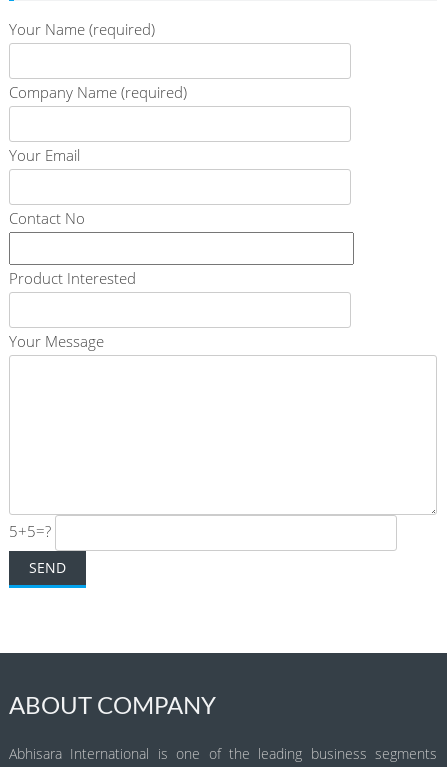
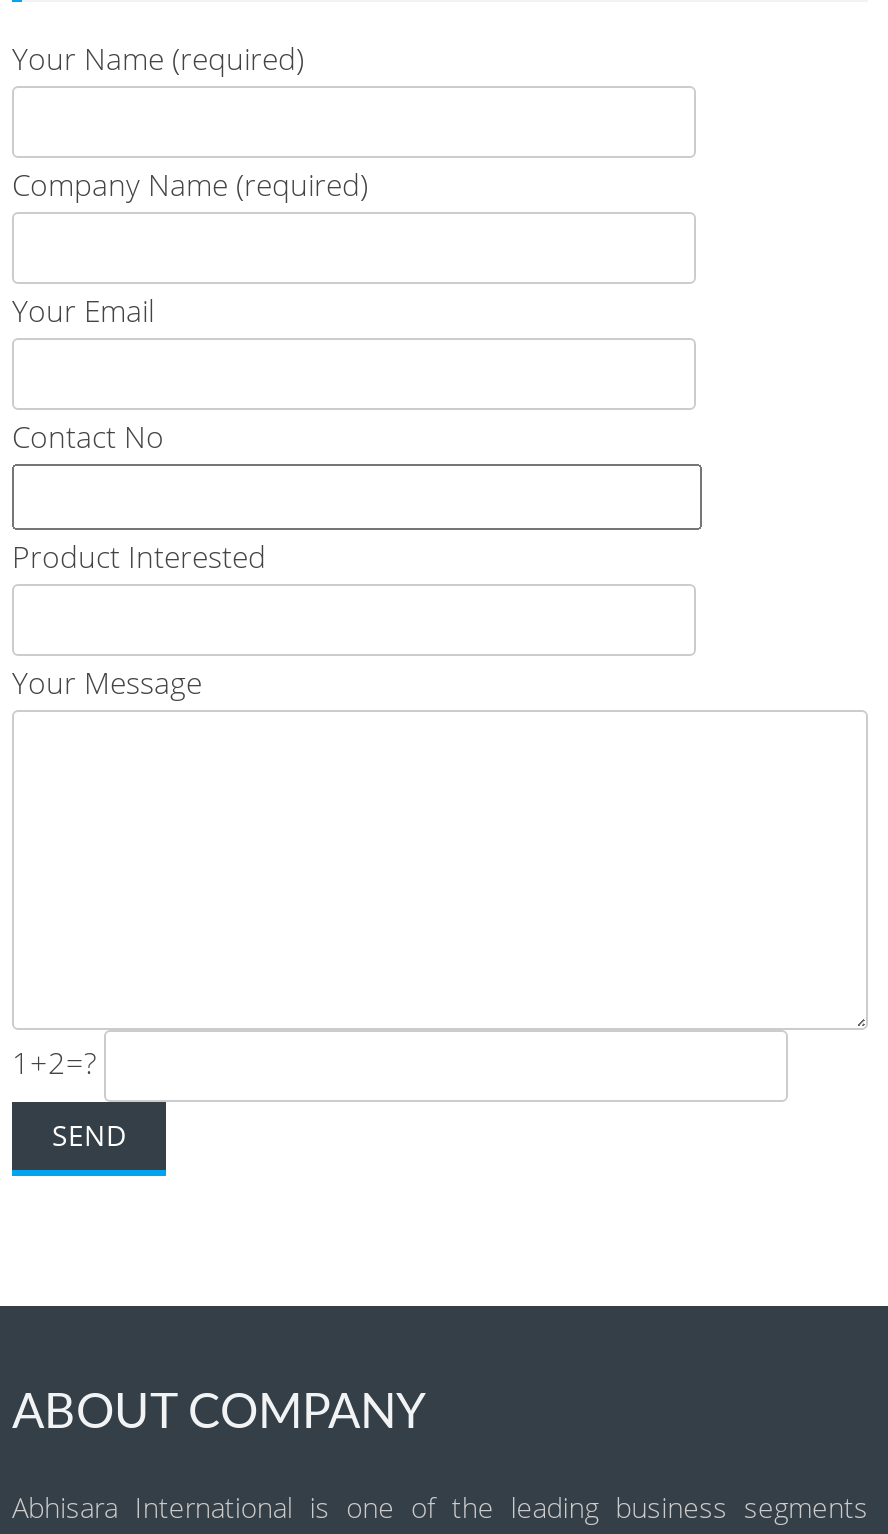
- 5+5=?
+ 1+2=?
